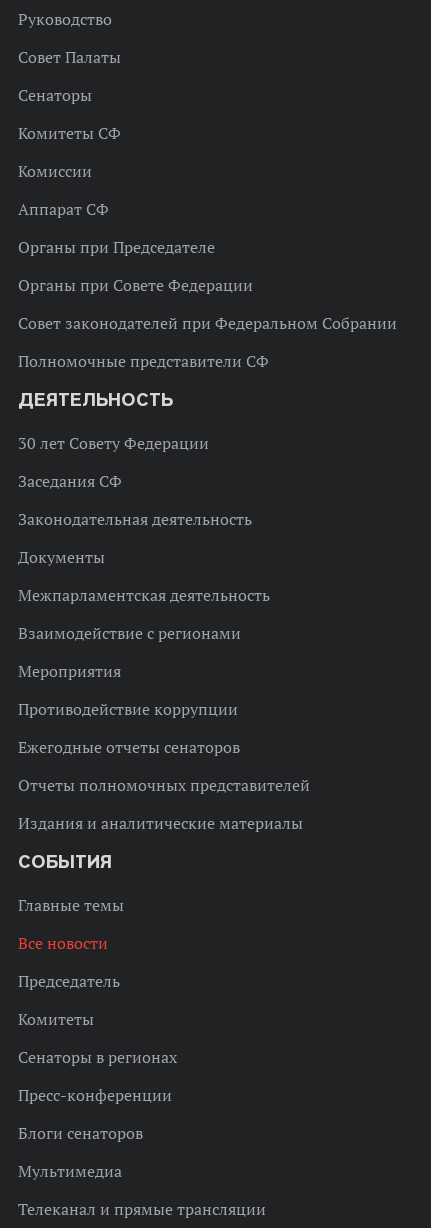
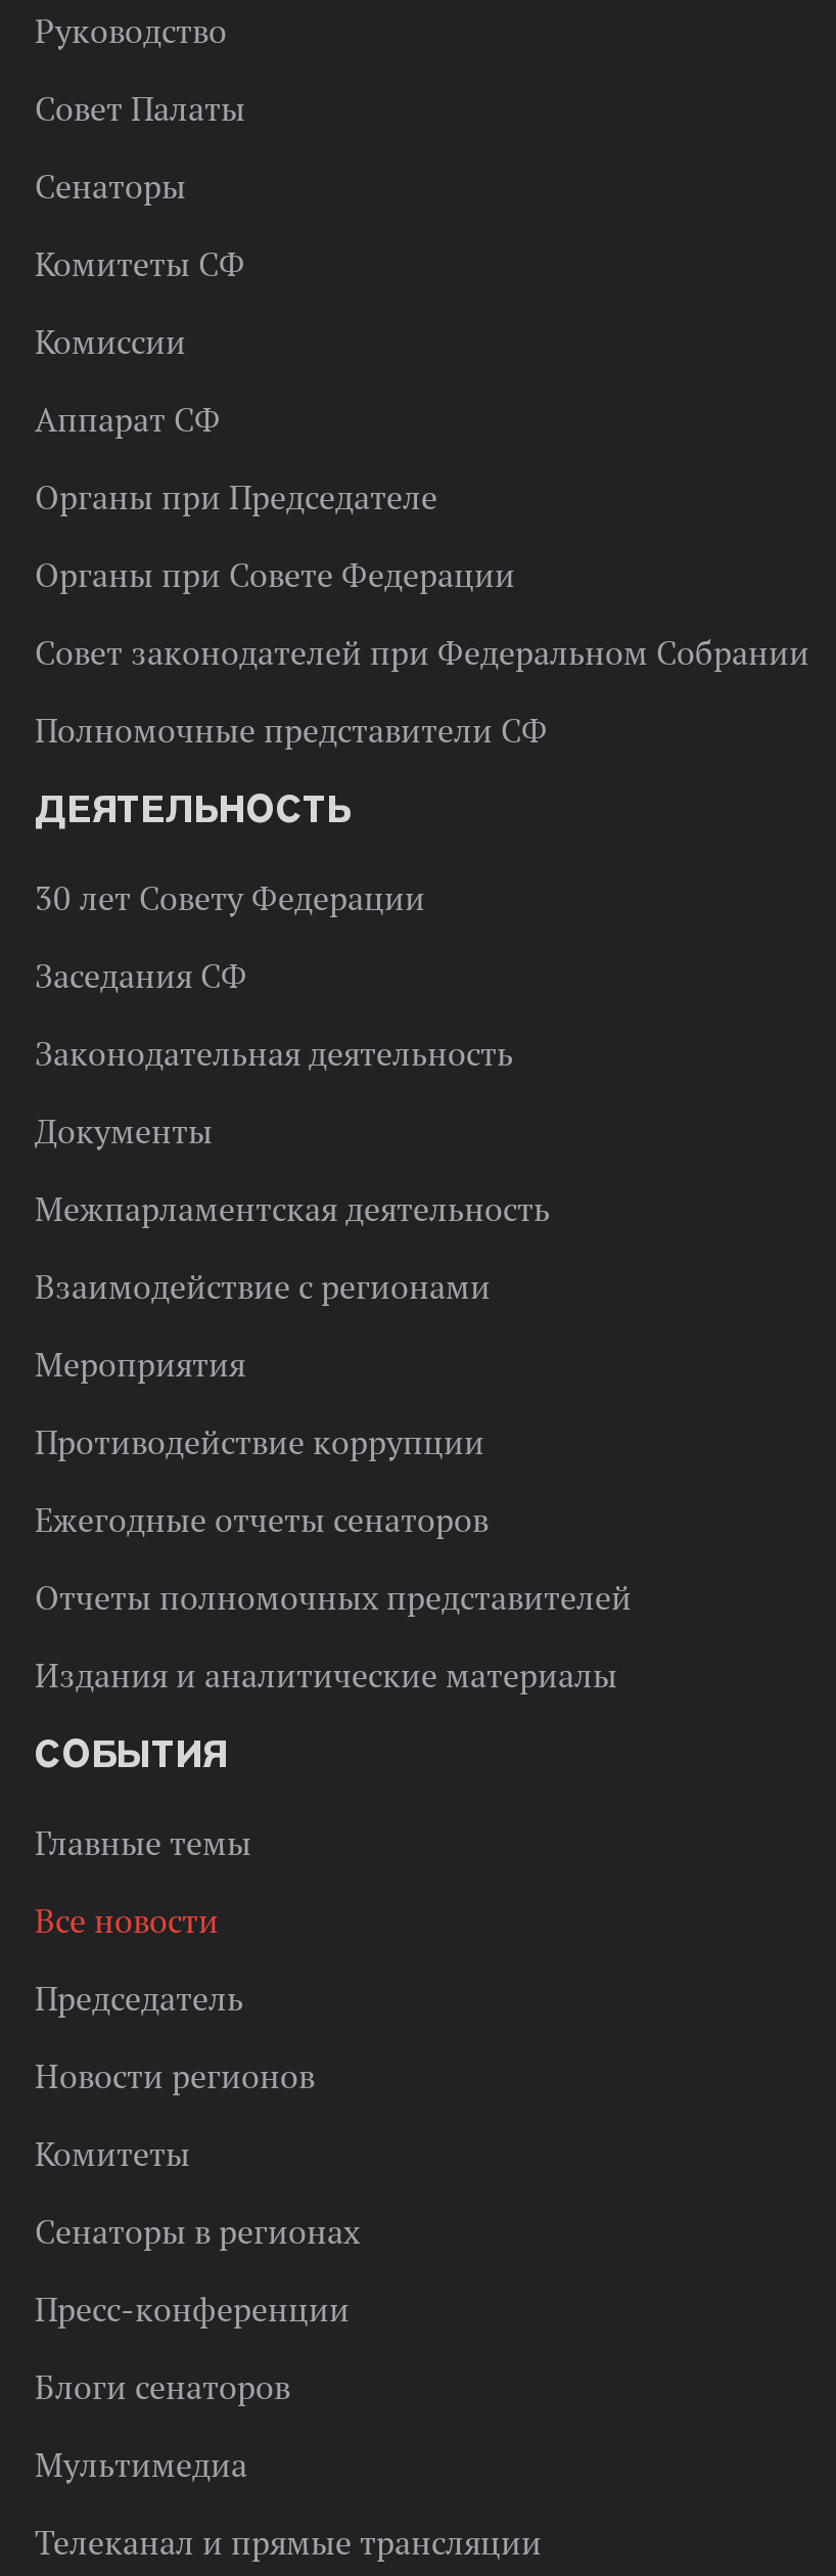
+ Новости регионов
